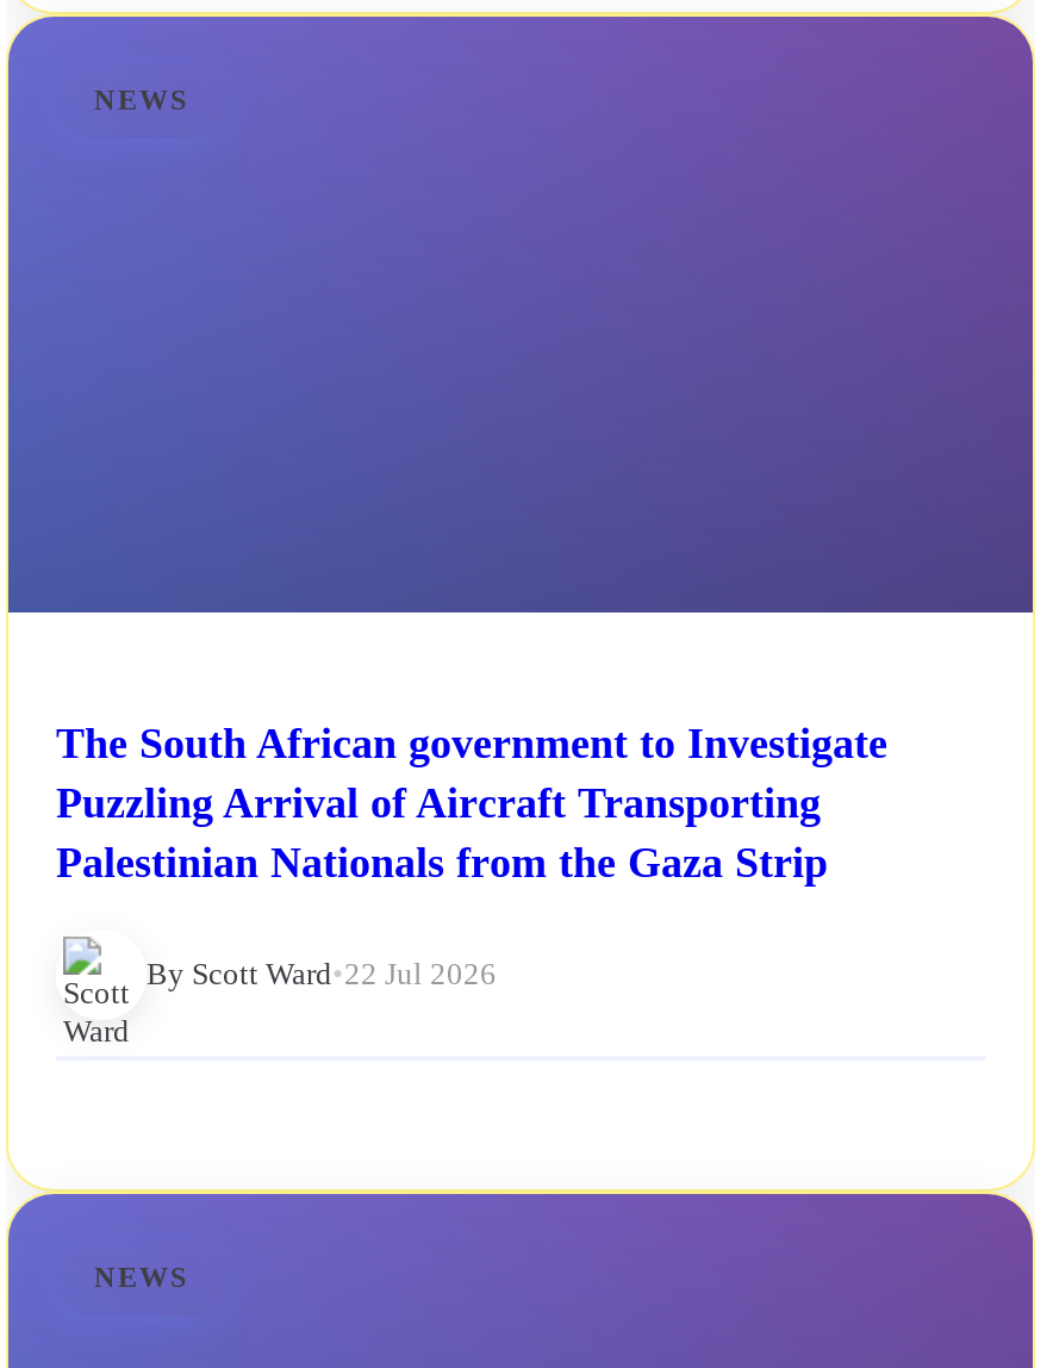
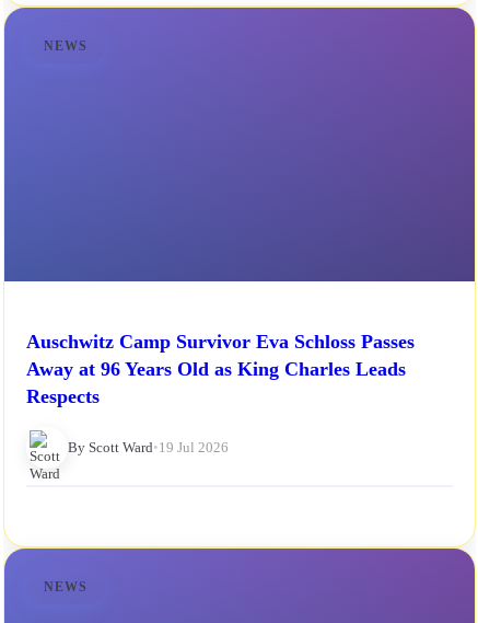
- The South African government to Investigate
- Puzzling Arrival of Aircraft Transporting
- Palestinian Nationals from the Gaza Strip
+ Auschwitz Camp Survivor Eva Schloss Passes
+ Away at 96 Years Old as King Charles Leads
+ Respects

- By Scott Ward • 22 Jul 2026
+ By Scott Ward • 19 Jul 2026
